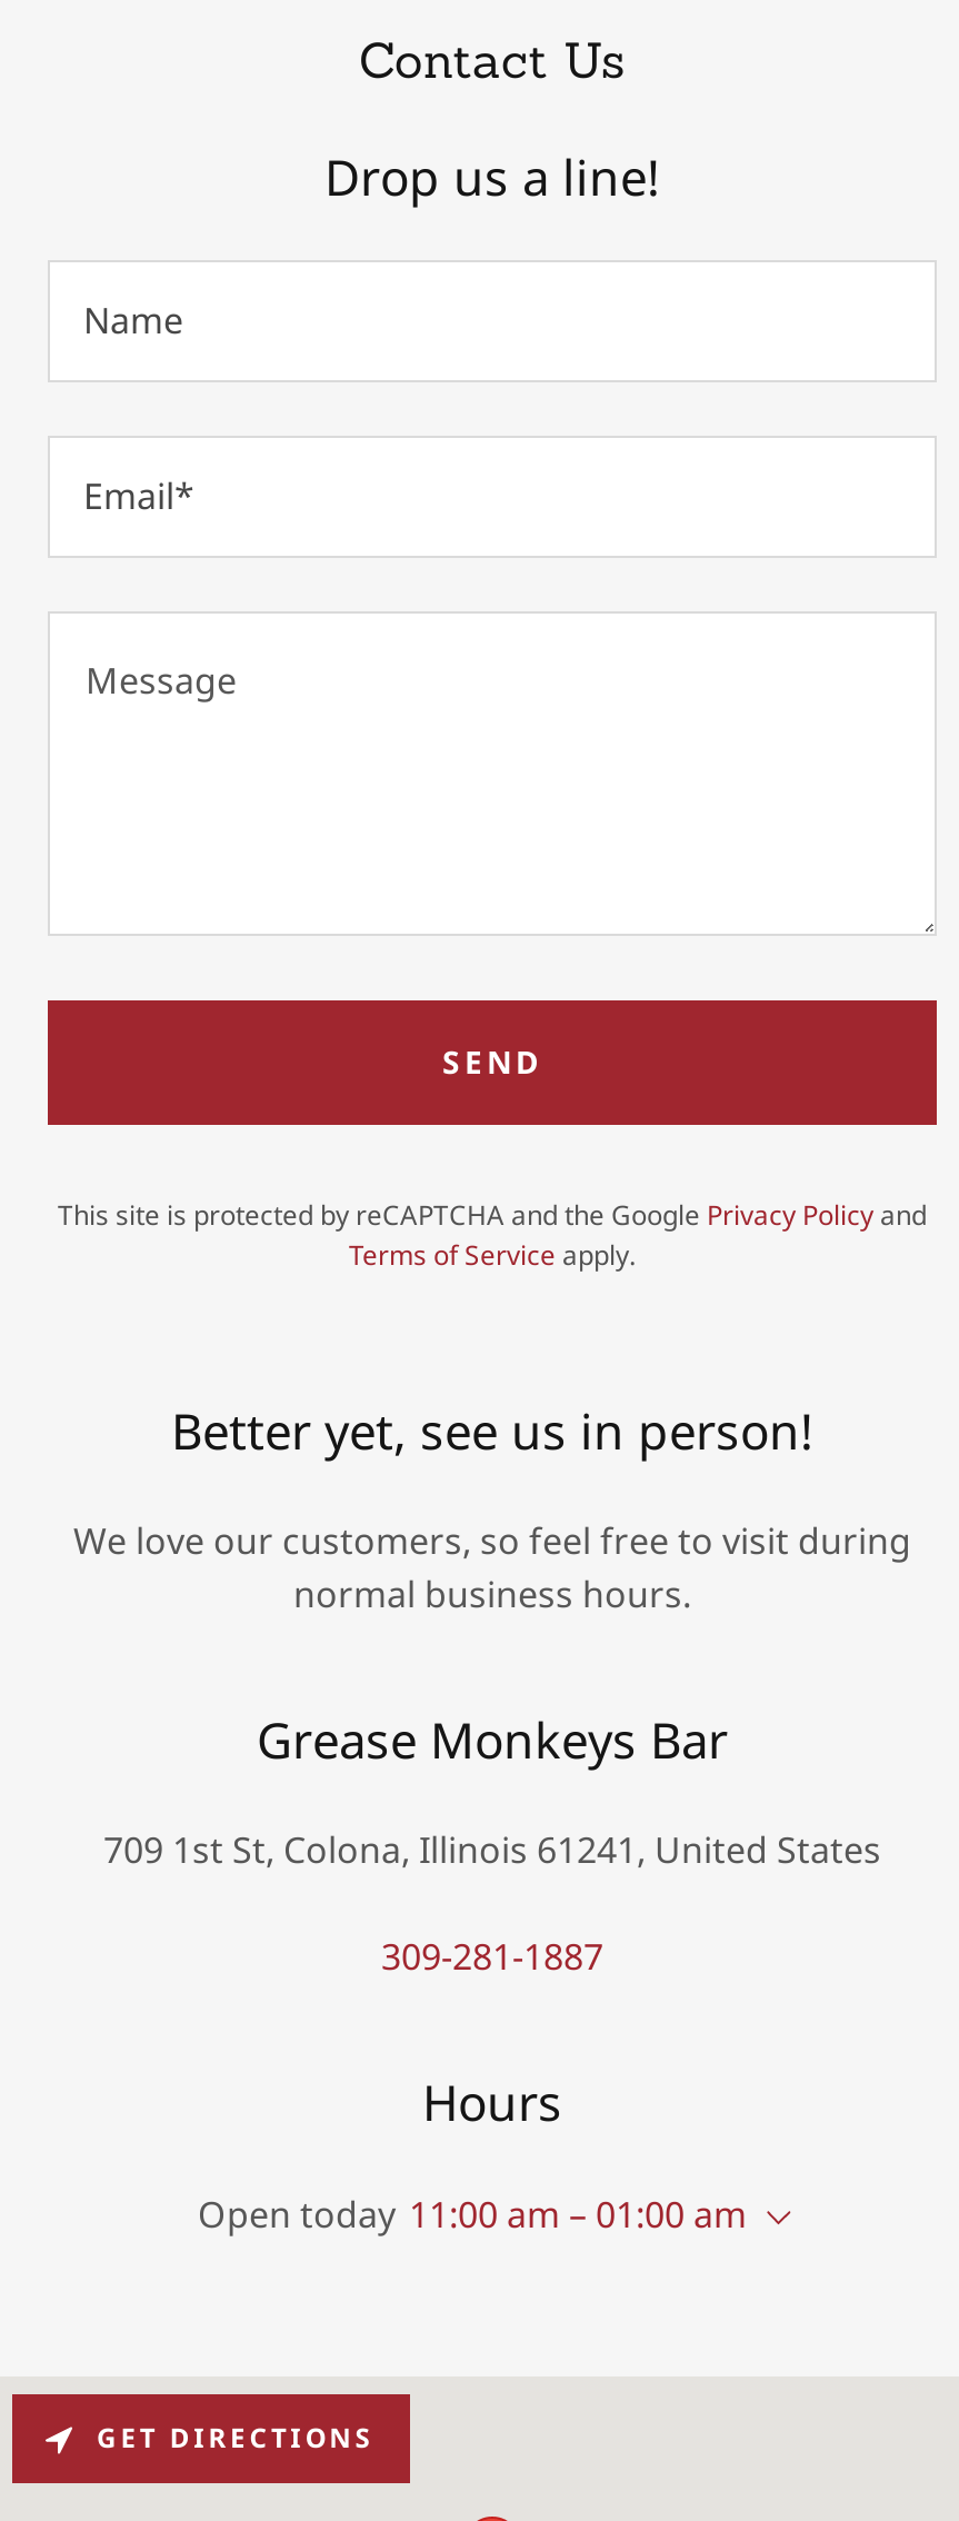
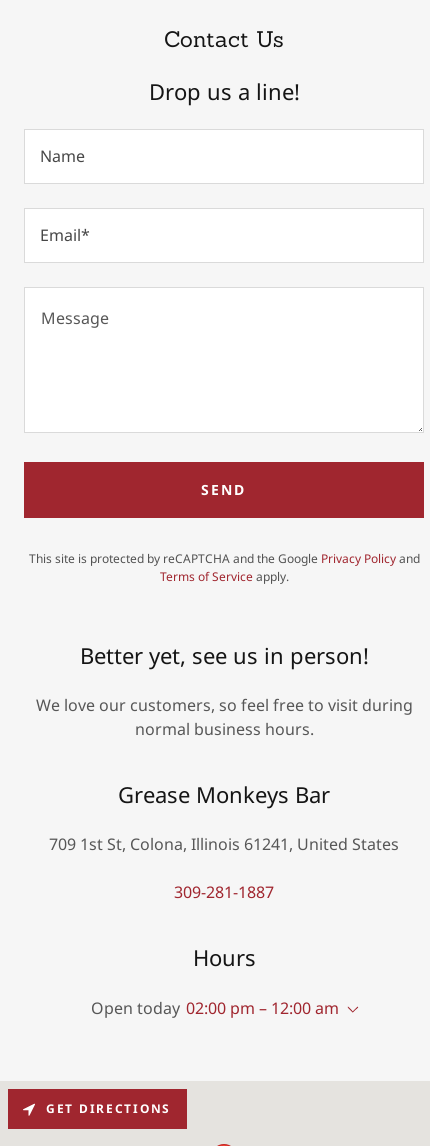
- Open today 11:00 am – 01:00 am
+ Open today 02:00 pm – 12:00 am
